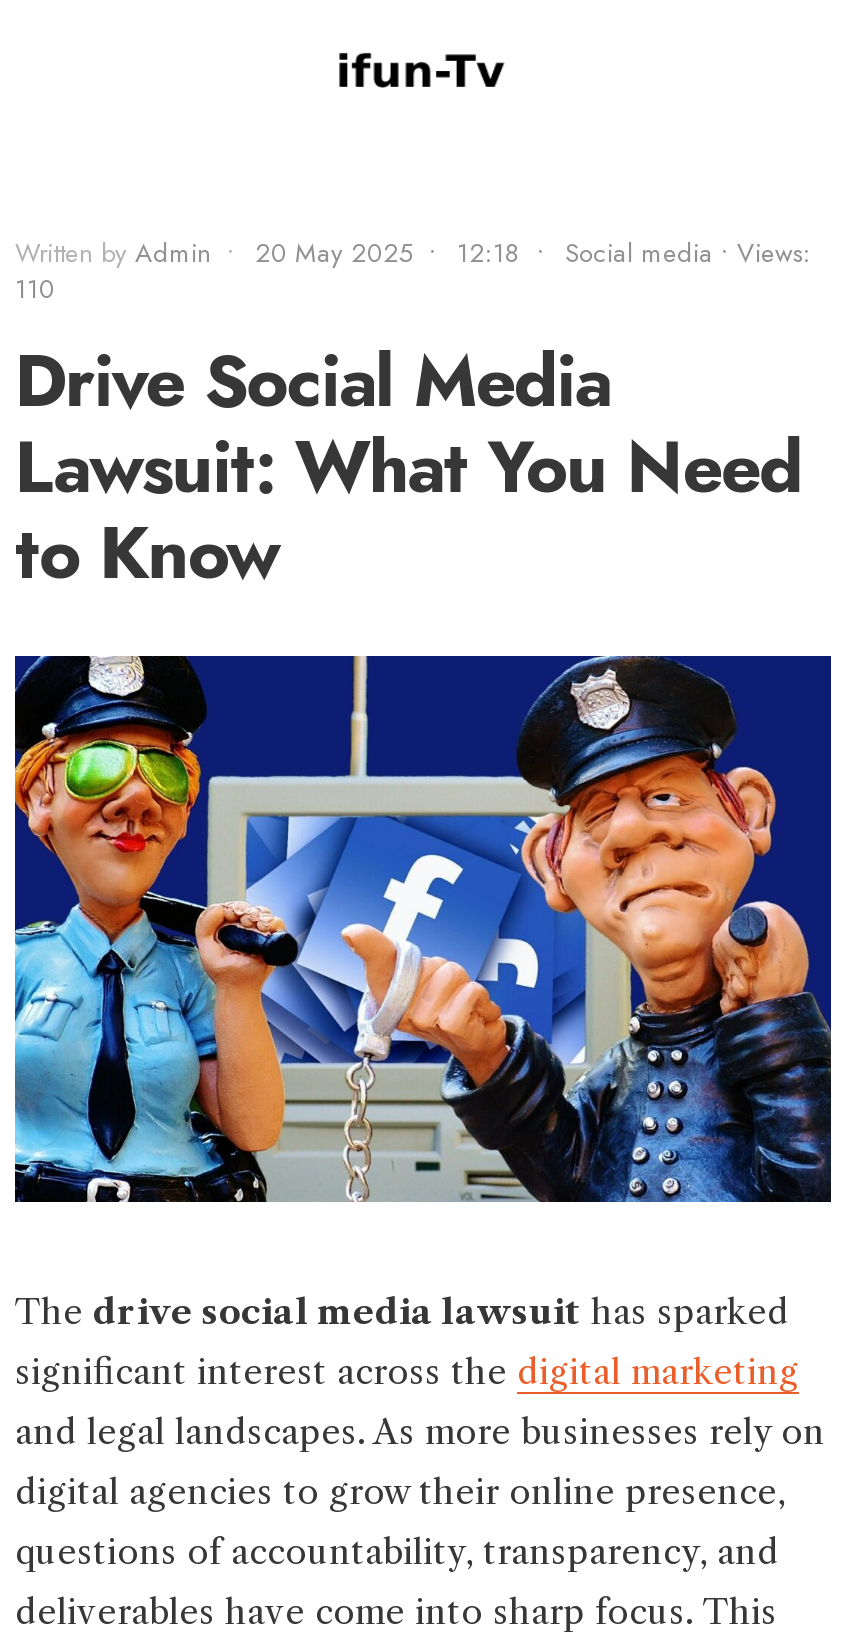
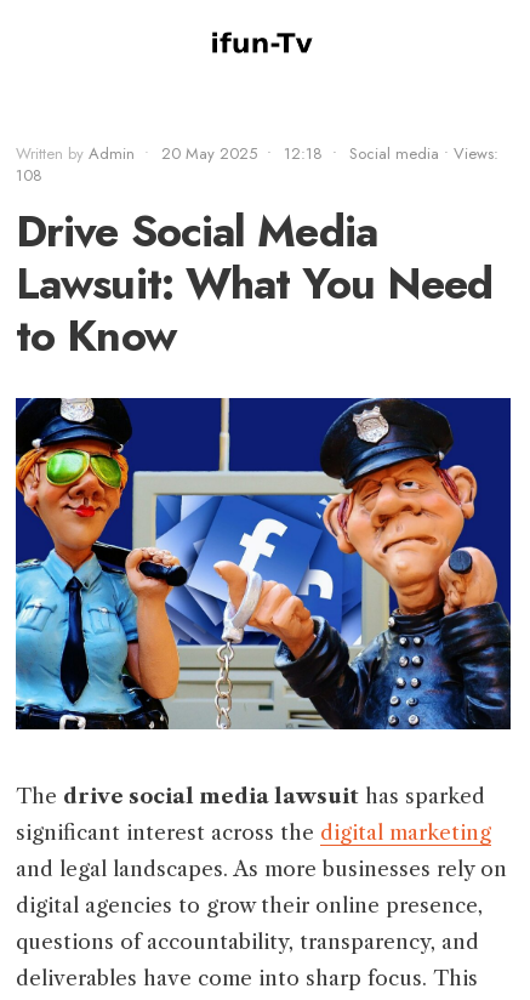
- 110
+ 108
